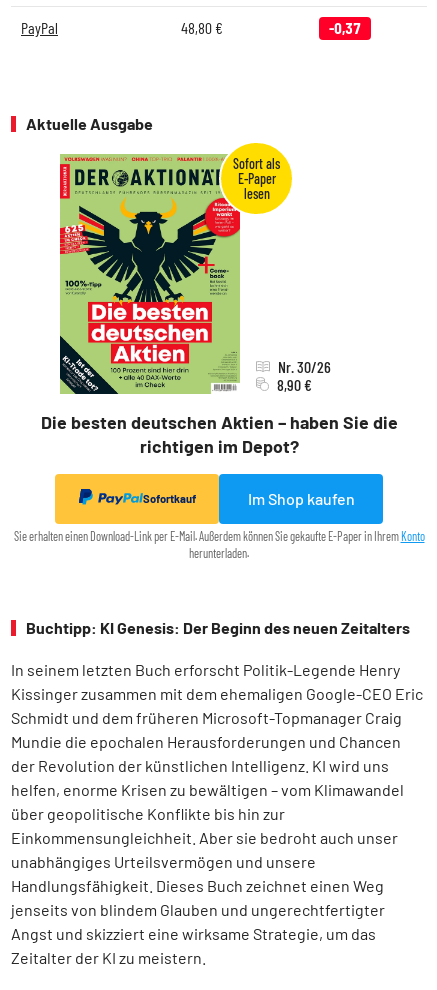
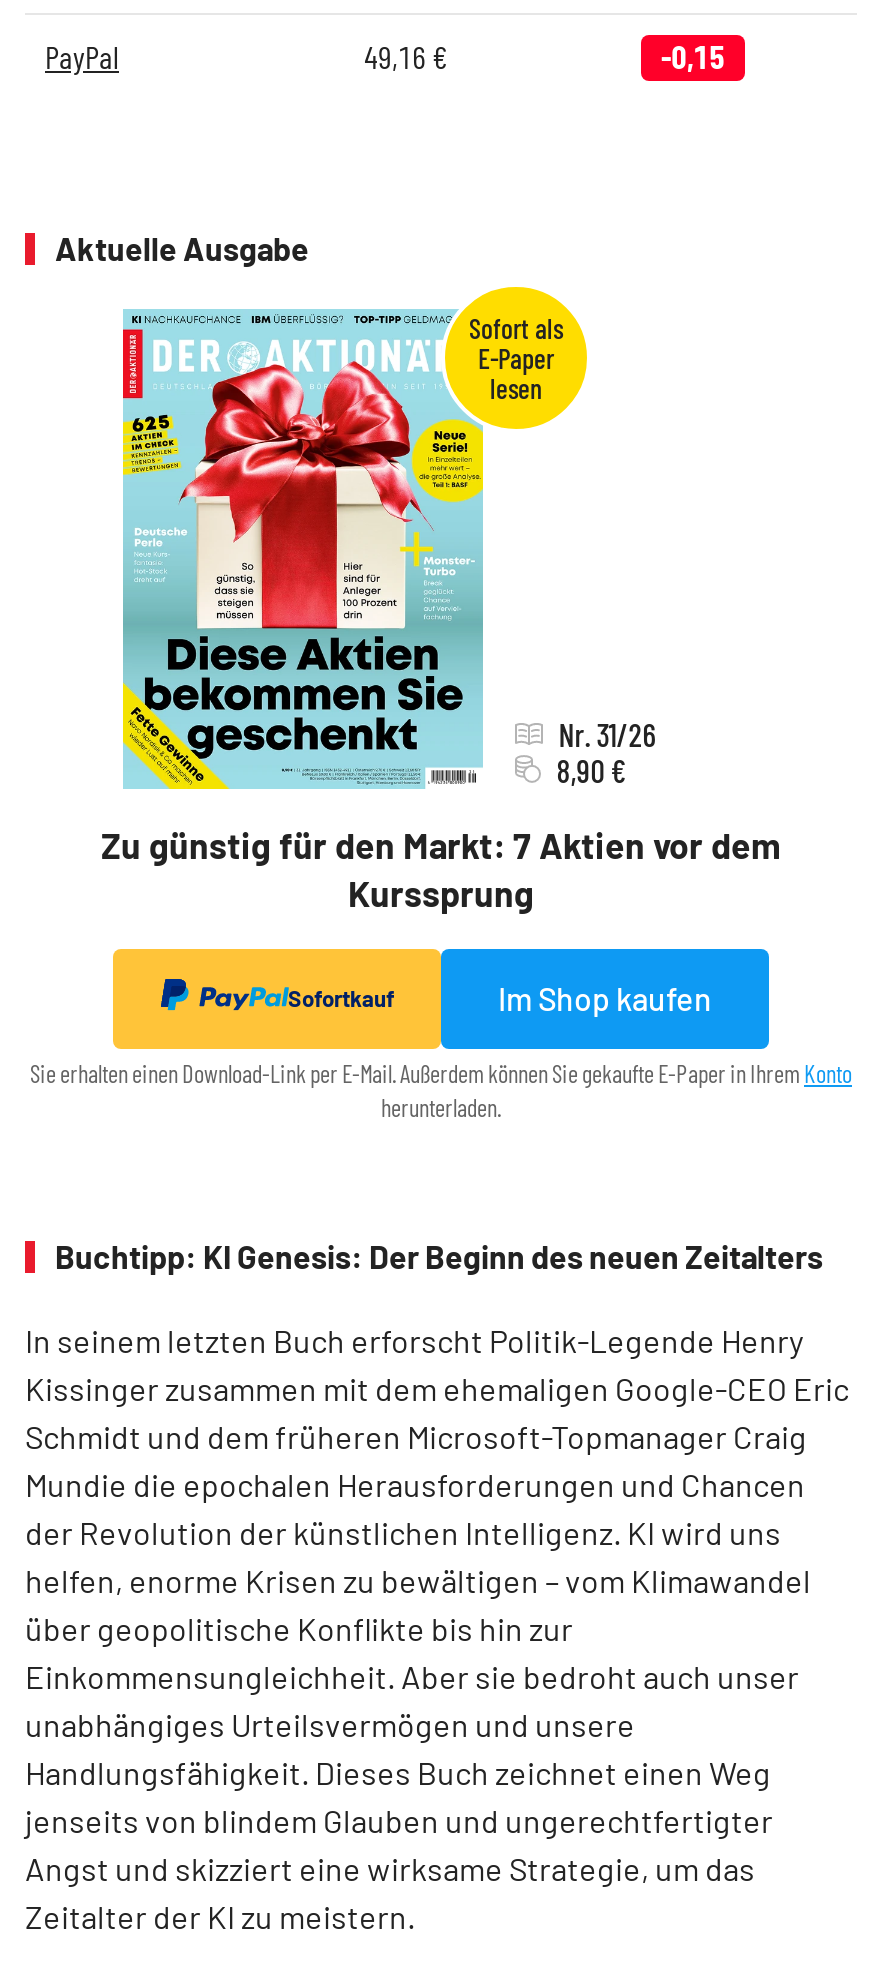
- 48,80 €
+ 49,16 €

- -0,37
+ -0,15

- [image]
- Die besten deutschen Aktien – haben Sie die
- richtigen im Depot?
+ [image]
+ Zu günstig für den Markt: 7 Aktien vor dem
+ Kurssprung

- Nr. 30/26
+ Nr. 31/26
